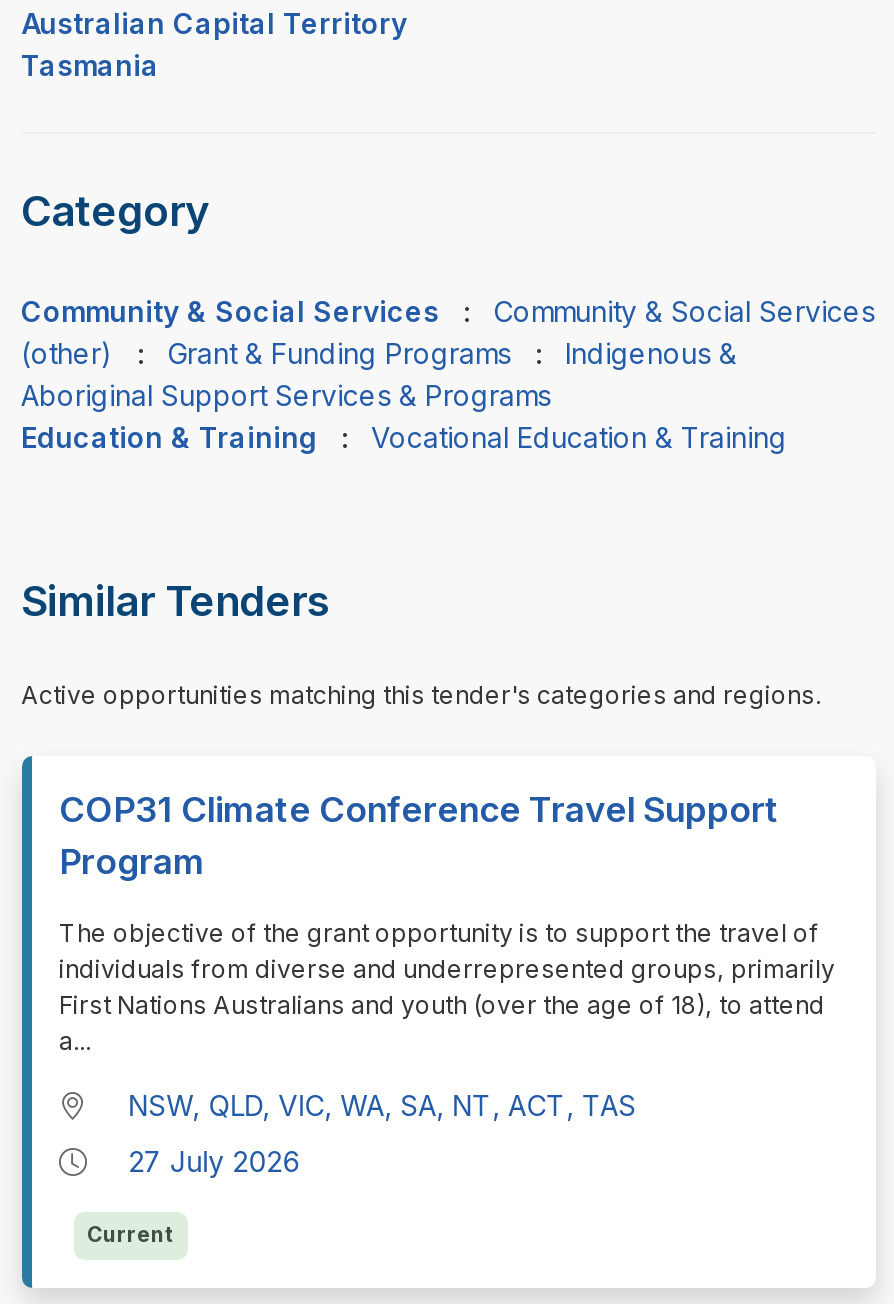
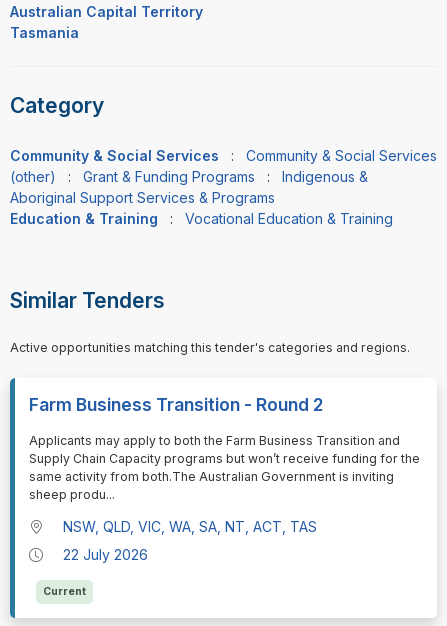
- COP31 Climate Conference Travel Support
- Program
+ Farm Business Transition - Round 2

- The objective of the grant opportunity is to support the travel of
- individuals from diverse and underrepresented groups, primarily
- First Nations Australians and youth (over the age of 18), to attend
- a...
+ Applicants may apply to both the Farm Business Transition and
+ Supply Chain Capacity programs but won’t receive funding for the
+ same activity from both.The Australian Government is inviting
+ sheep produ...

- 27 July 2026
+ 22 July 2026
